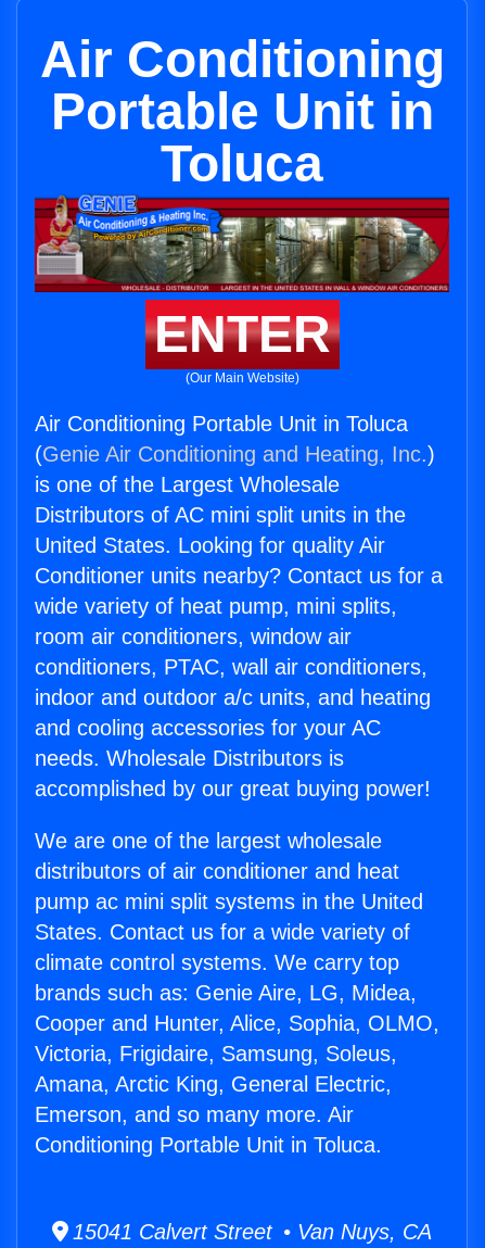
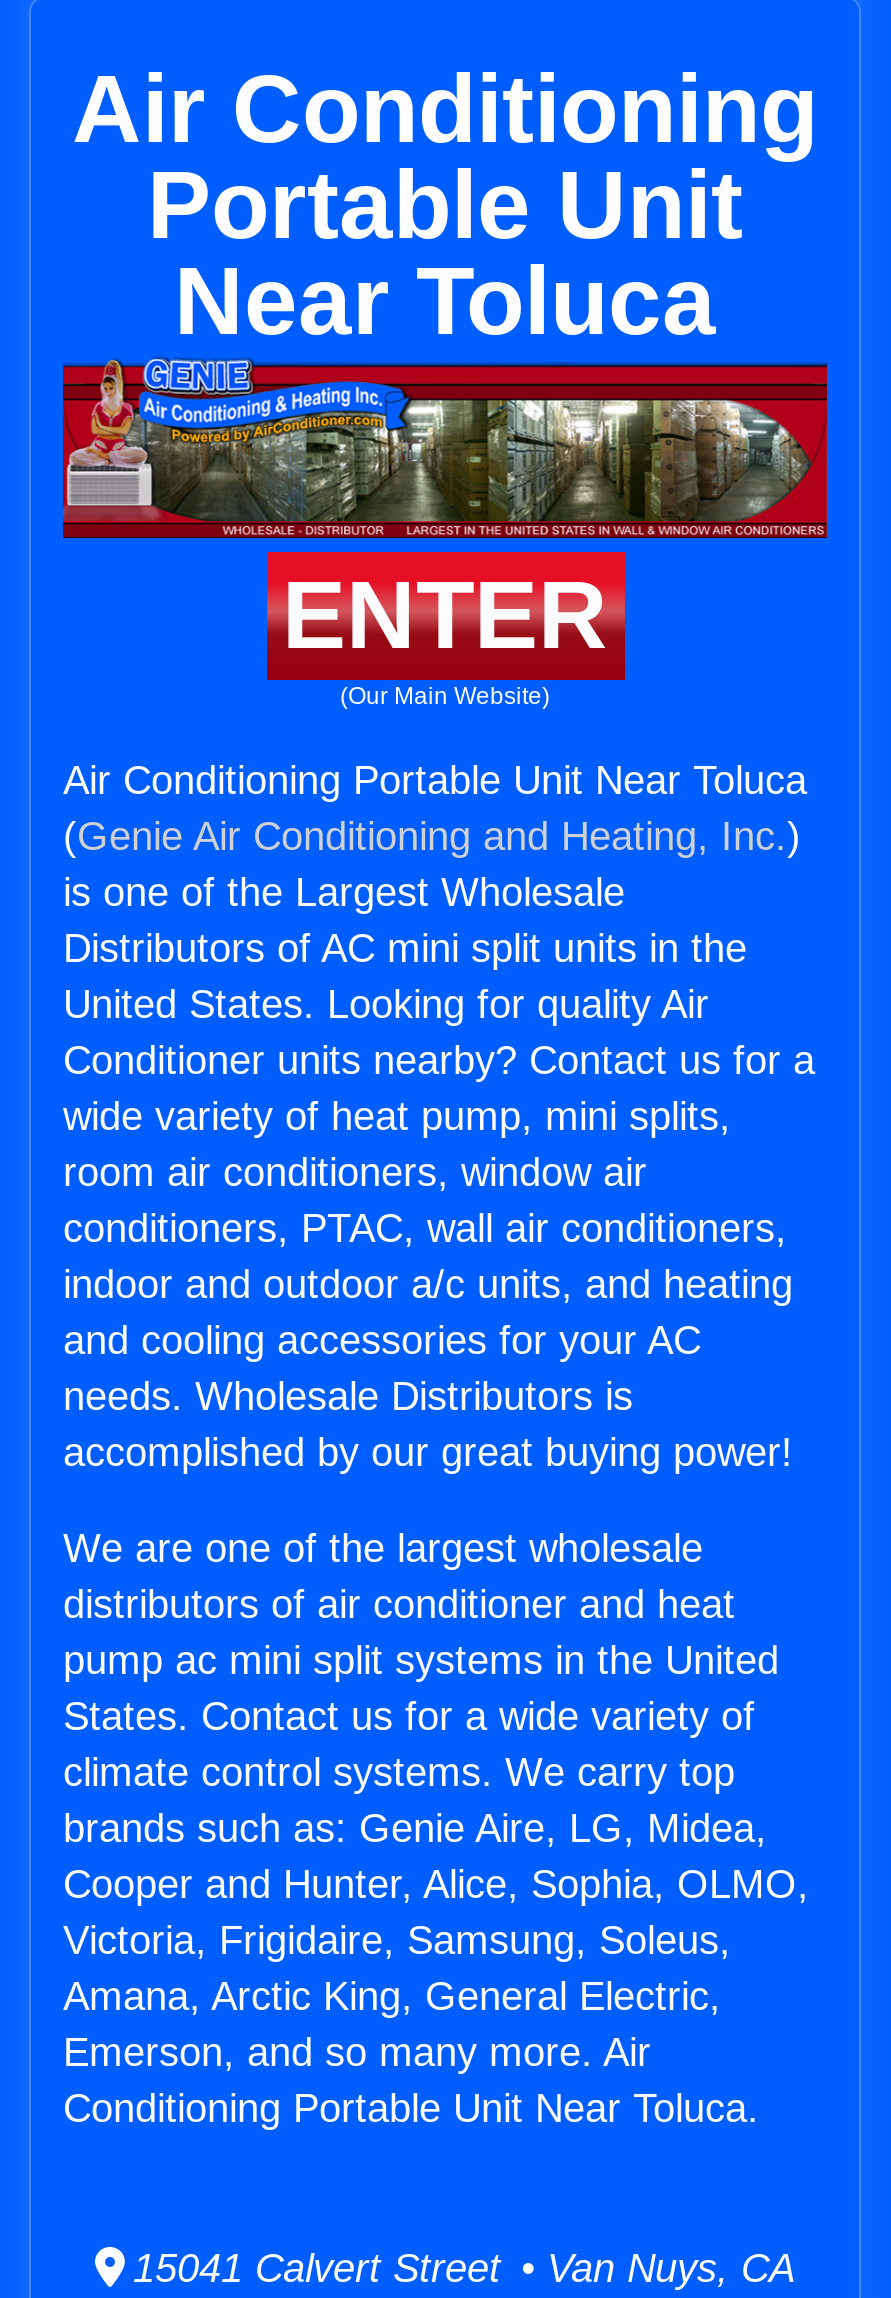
- Portable Unit in
- Toluca
+ Portable Unit
+ Near Toluca

- Air Conditioning Portable Unit in Toluca
+ Air Conditioning Portable Unit Near Toluca

- Conditioning Portable Unit in Toluca.
+ Conditioning Portable Unit Near Toluca.
